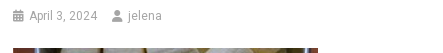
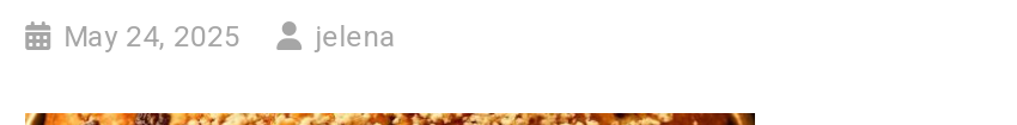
- April 3, 2024
+ May 24, 2025
